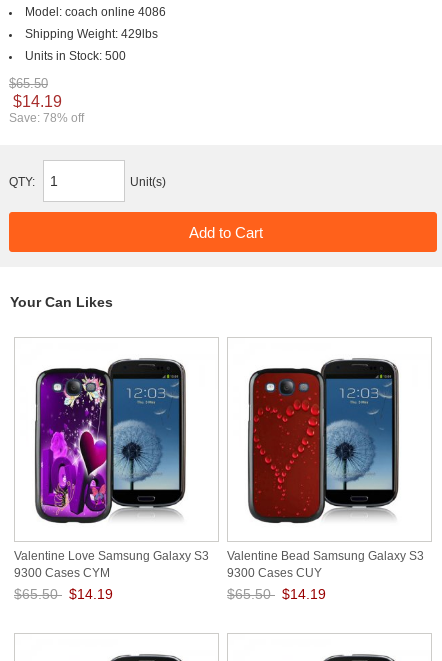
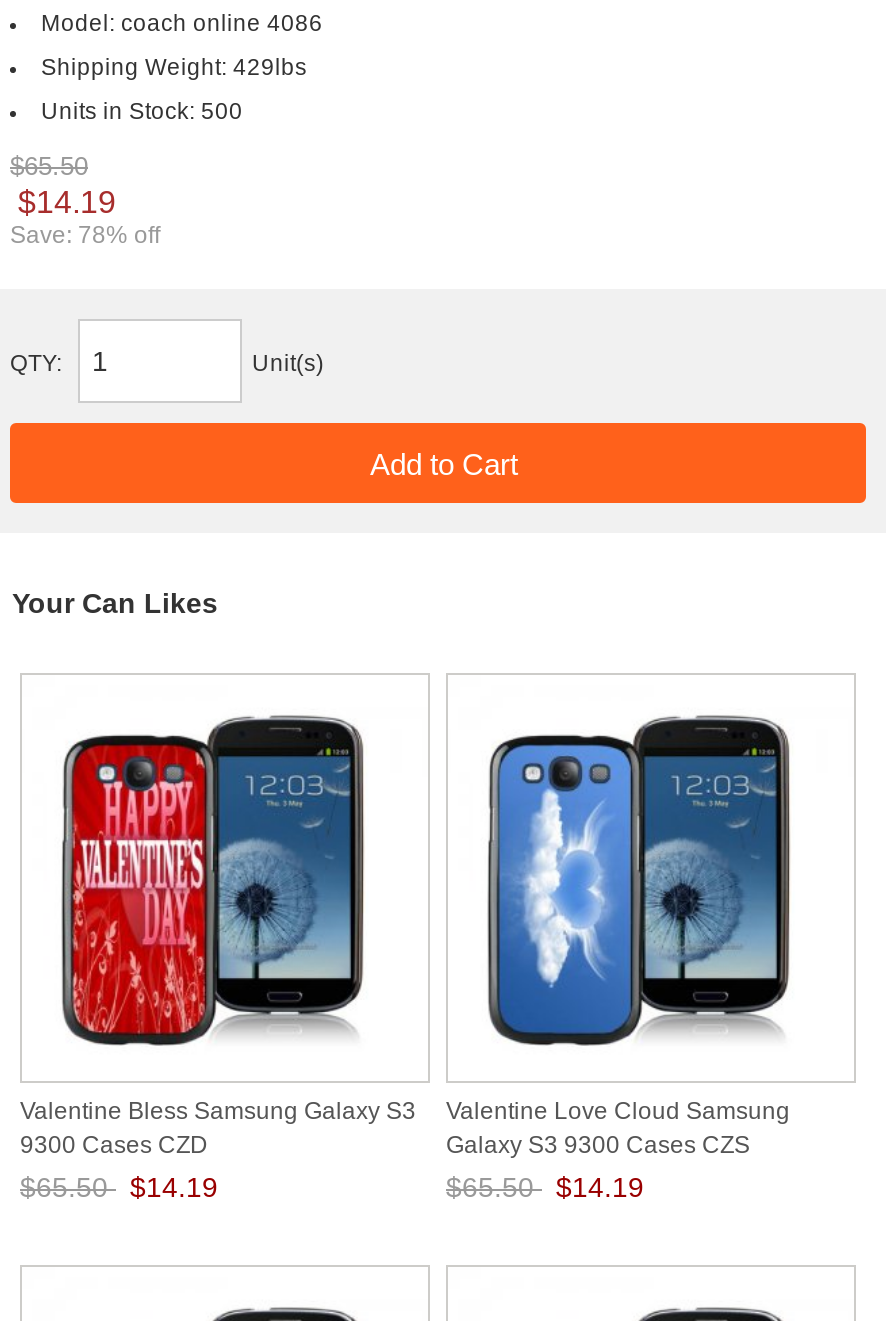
- [image]
- Valentine Love Samsung Galaxy S3
+ [image]
+ Valentine Bless Samsung Galaxy S3

- [image]
- Valentine Bead Samsung Galaxy S3
- 9300 Cases CUY
+ [image]
+ Valentine Love Cloud Samsung
+ Galaxy S3 9300 Cases CZS

- 9300 Cases CYM
+ 9300 Cases CZD
